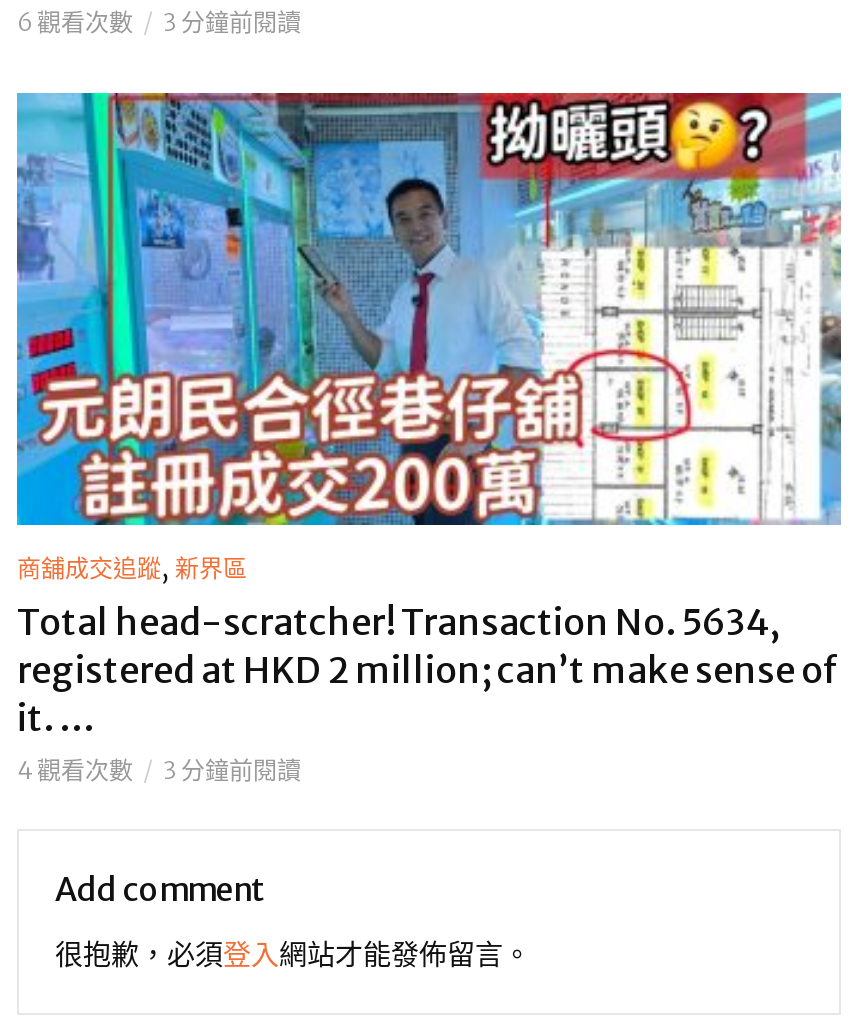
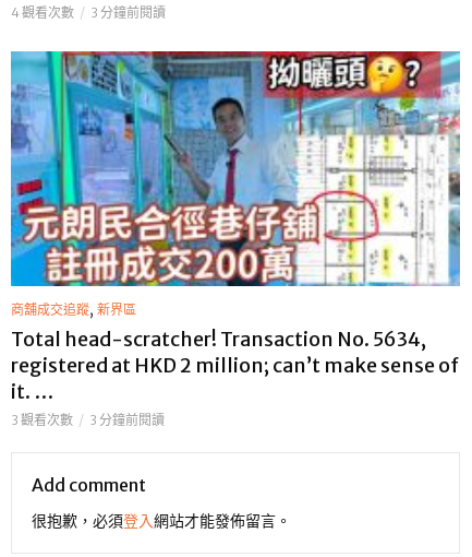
- 6 觀看次數 3 分鐘前閱讀
+ 4 觀看次數 3 分鐘前閱讀

- 4 觀看次數 3 分鐘前閱讀
+ 3 觀看次數 3 分鐘前閱讀
